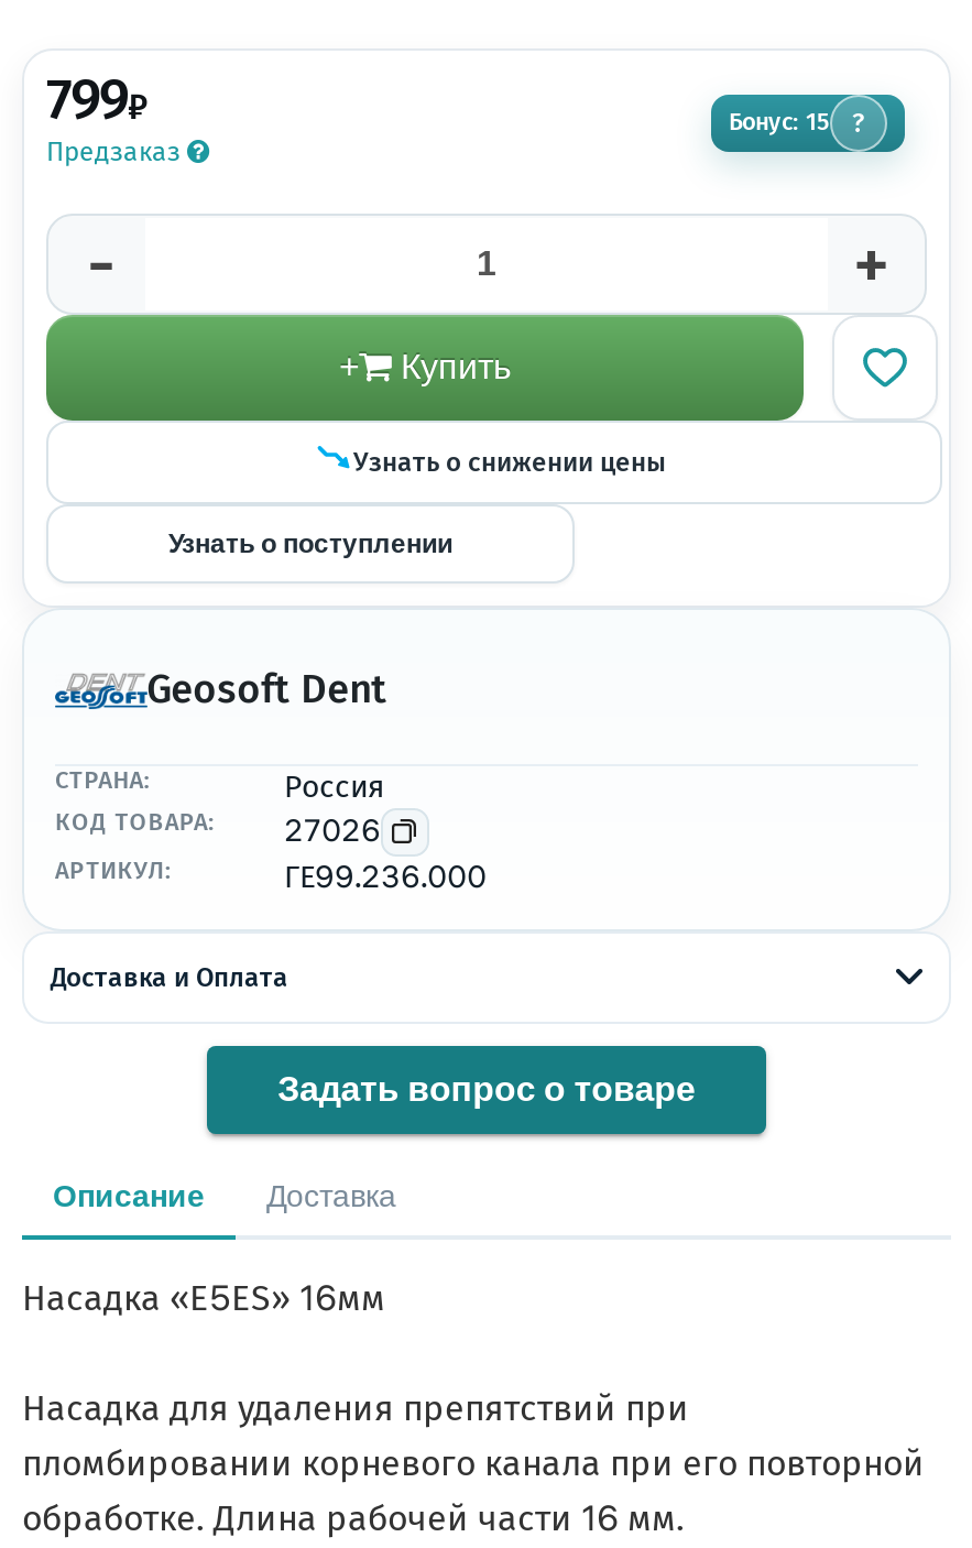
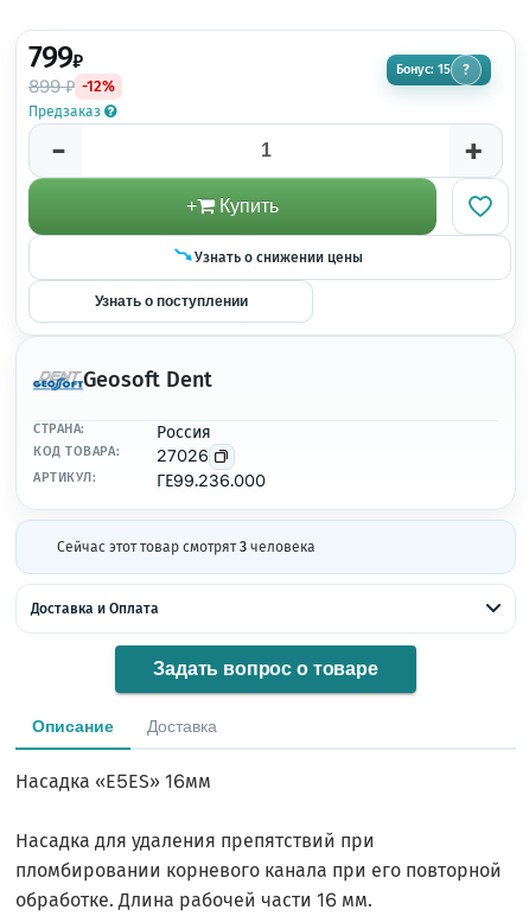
+ 899 ₽ -12%

+ Сейчас этот товар смотрят 3 человека
